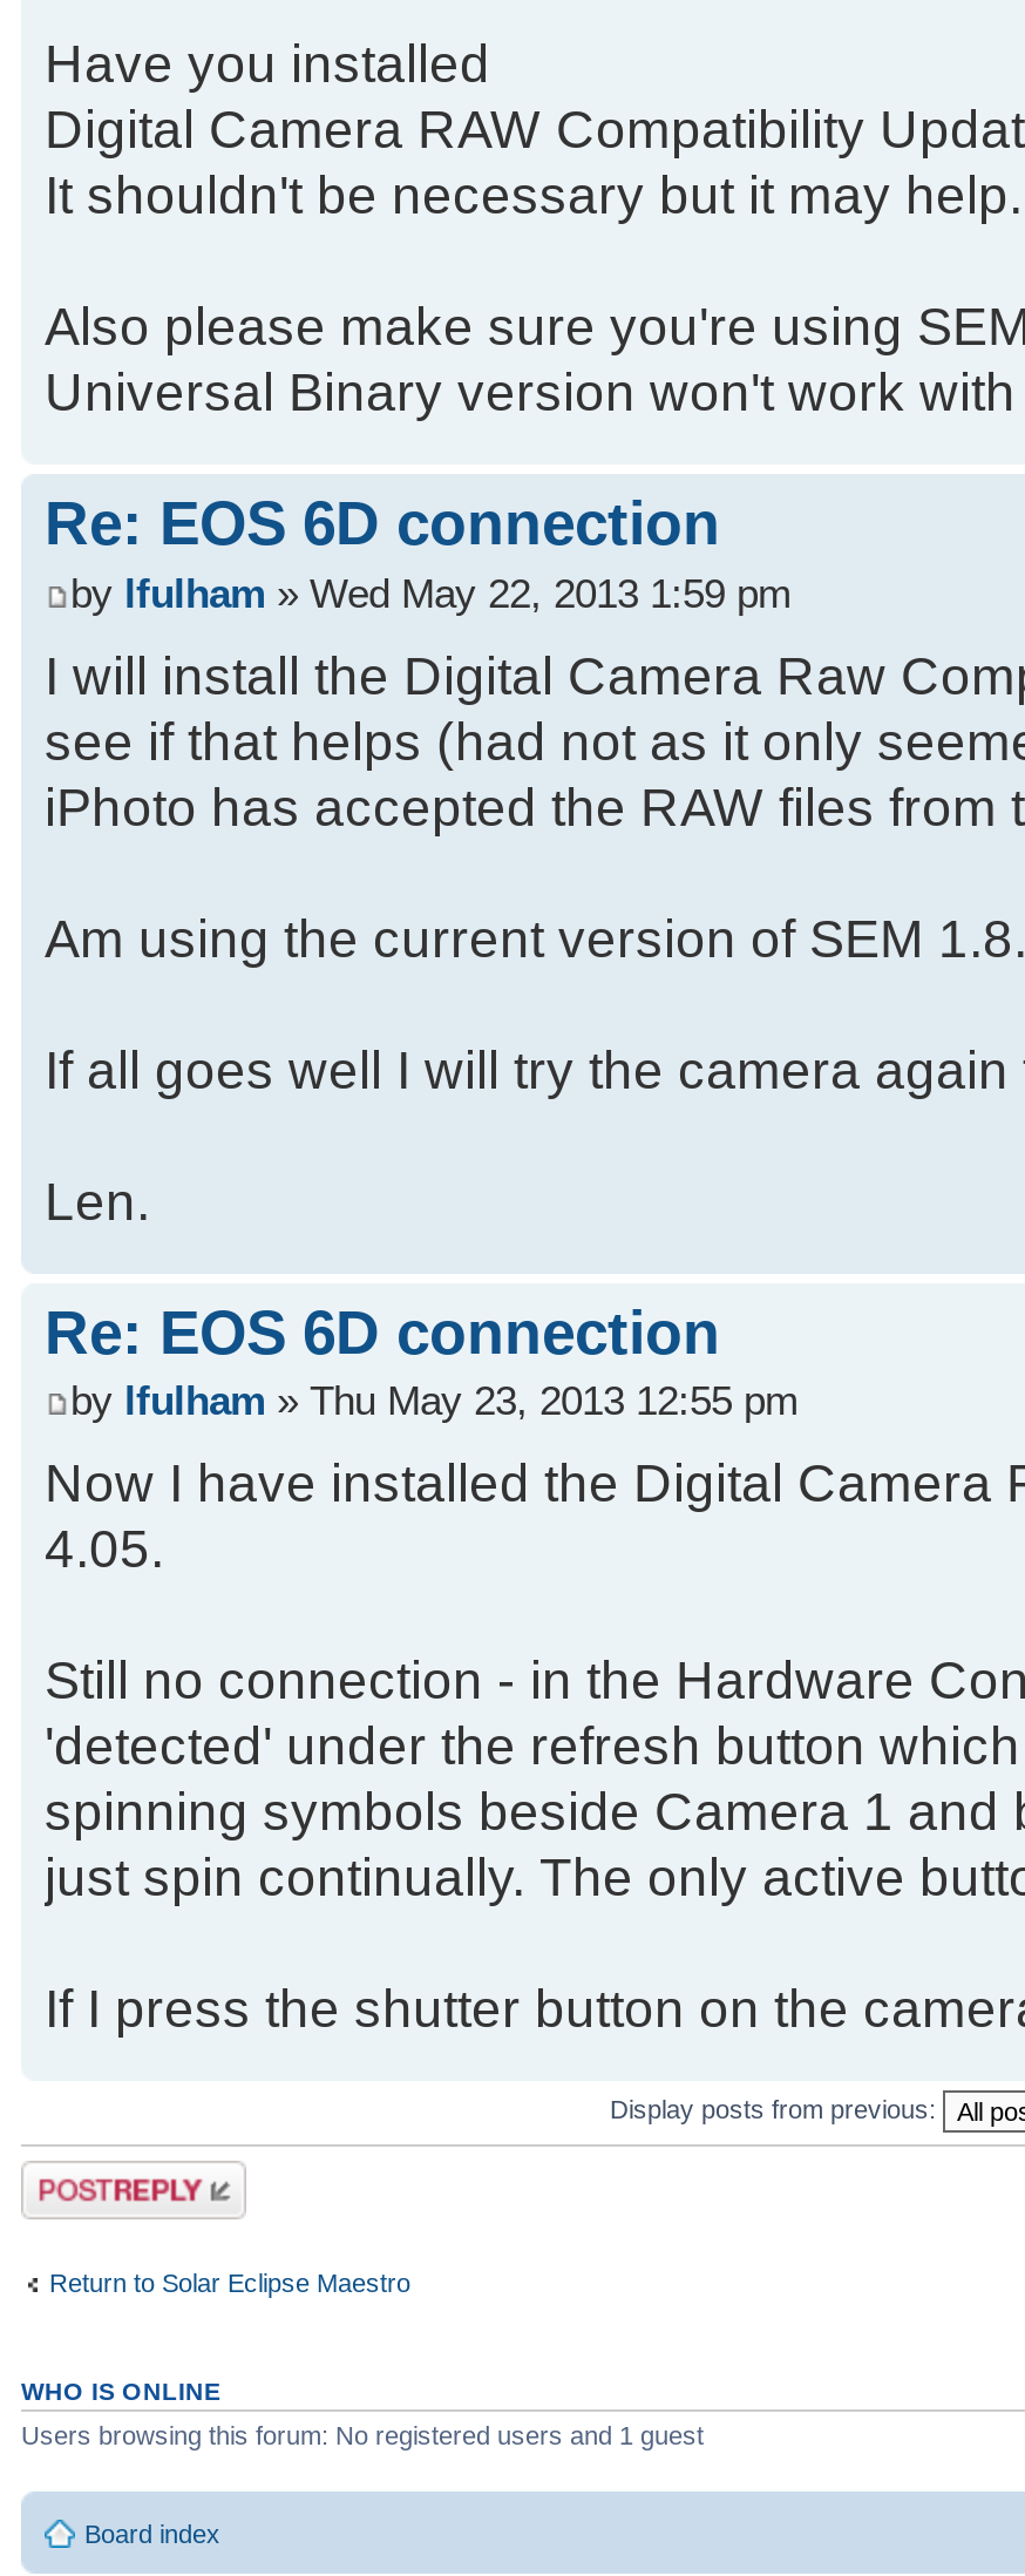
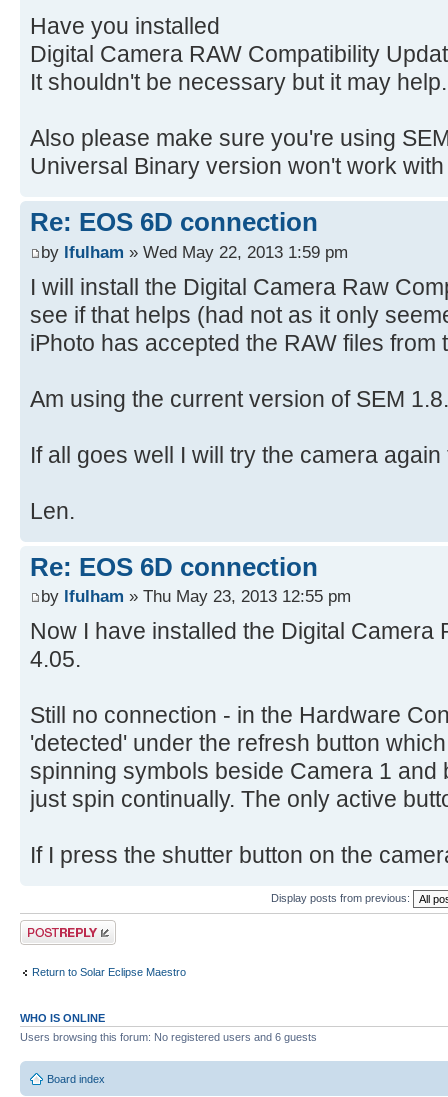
- Users browsing this forum: No registered users and 1 guest
+ Users browsing this forum: No registered users and 6 guests
